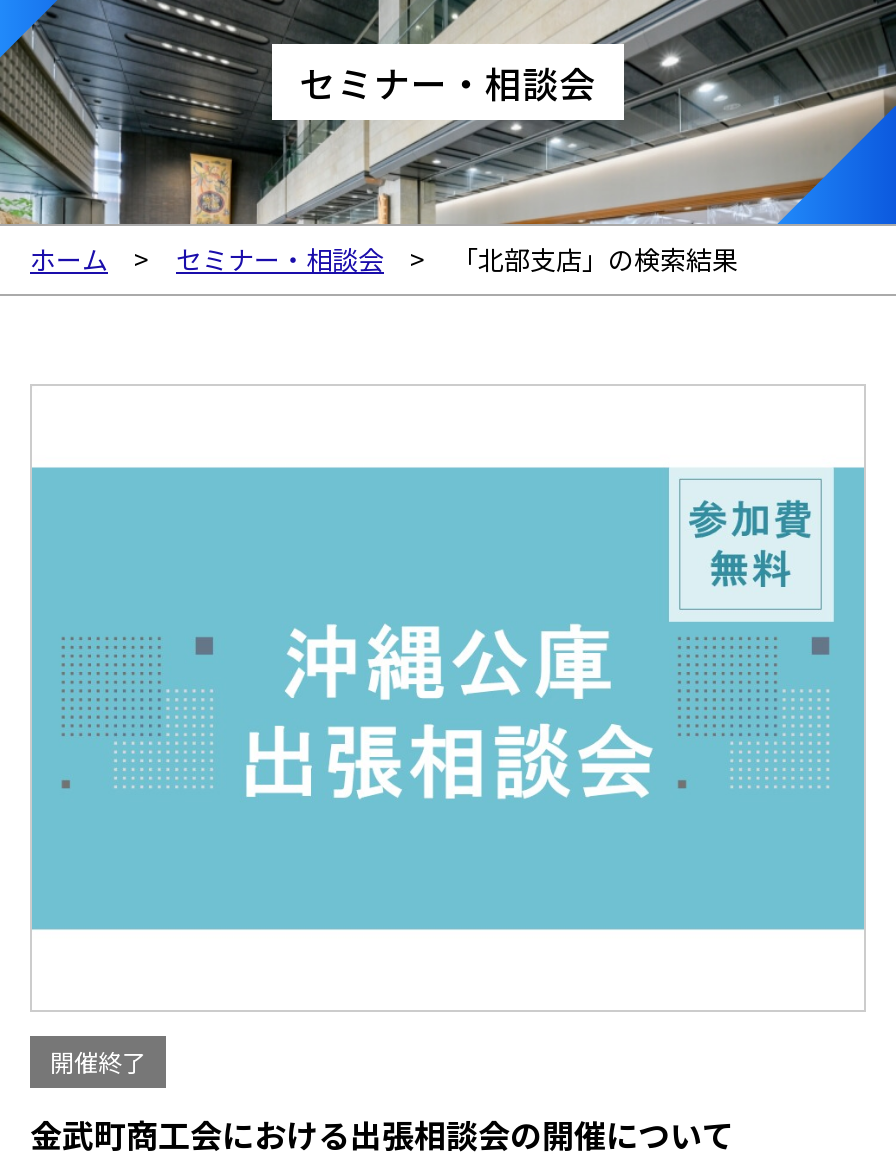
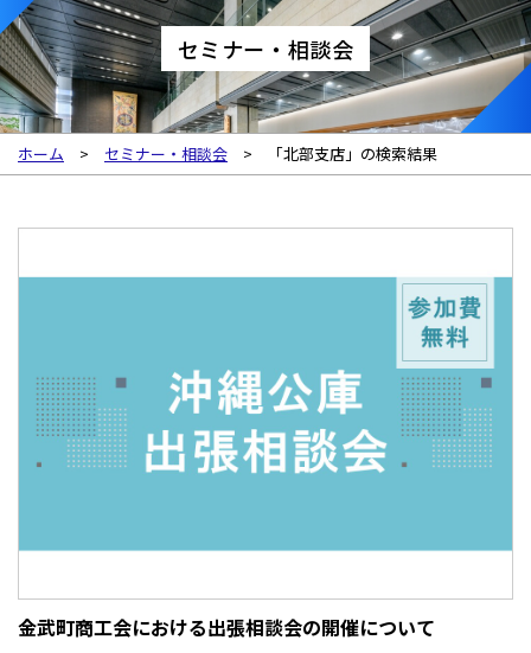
- 開催終了
